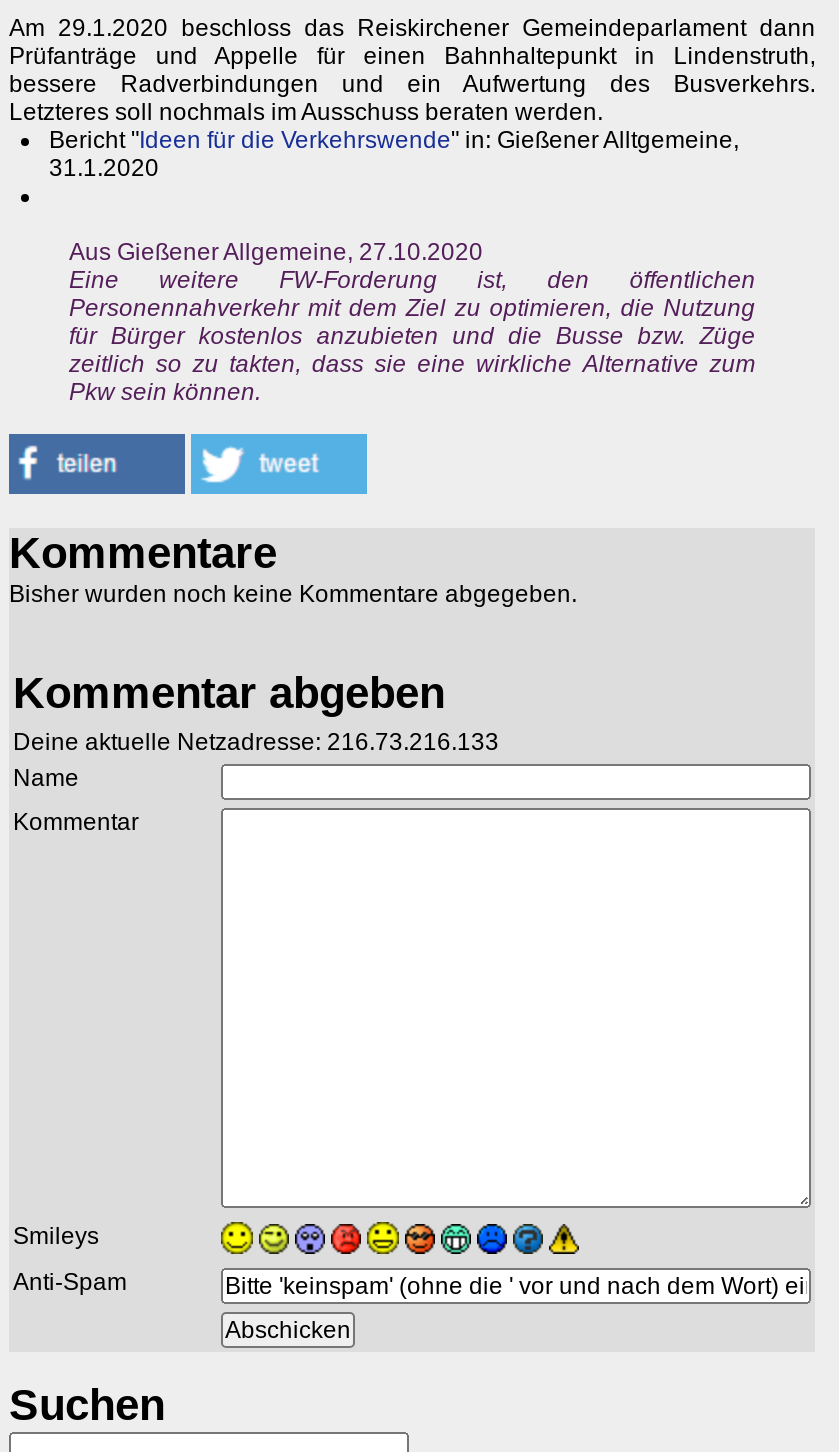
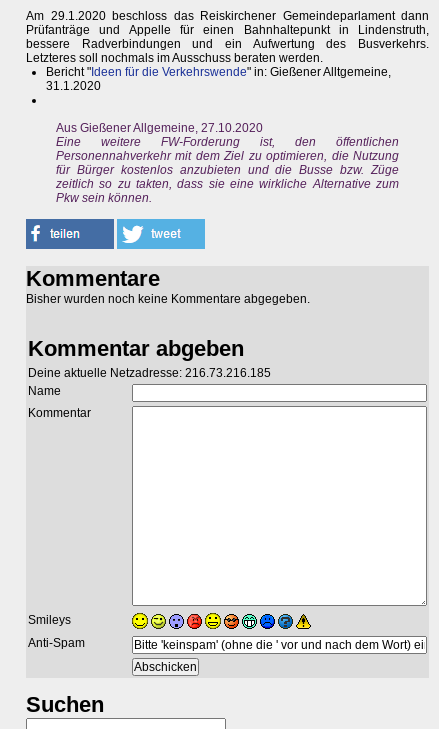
- Deine aktuelle Netzadresse: 216.73.216.133
+ Deine aktuelle Netzadresse: 216.73.216.185
